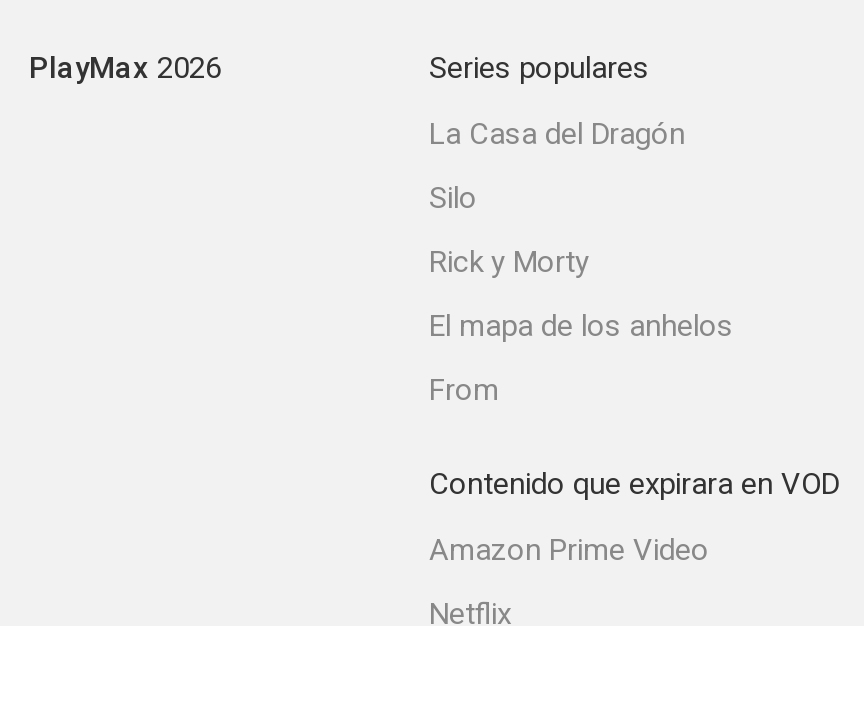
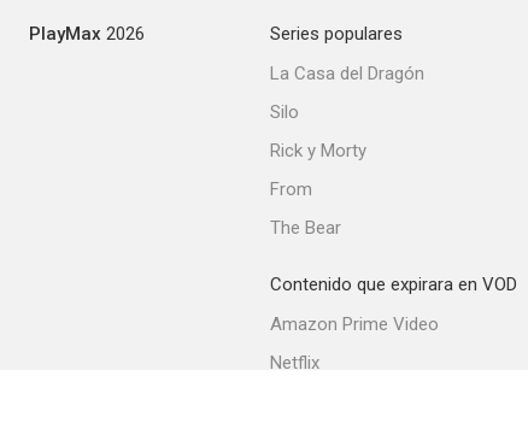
- El mapa de los anhelos

moved up: From

+ The Bear
